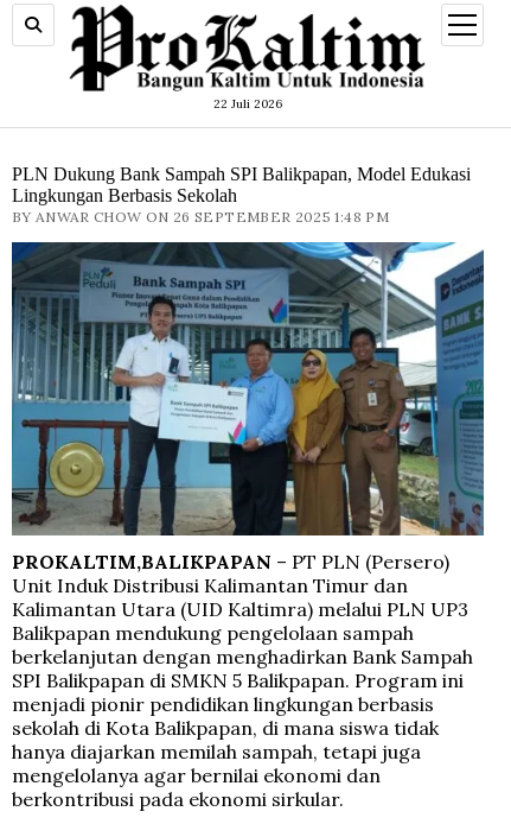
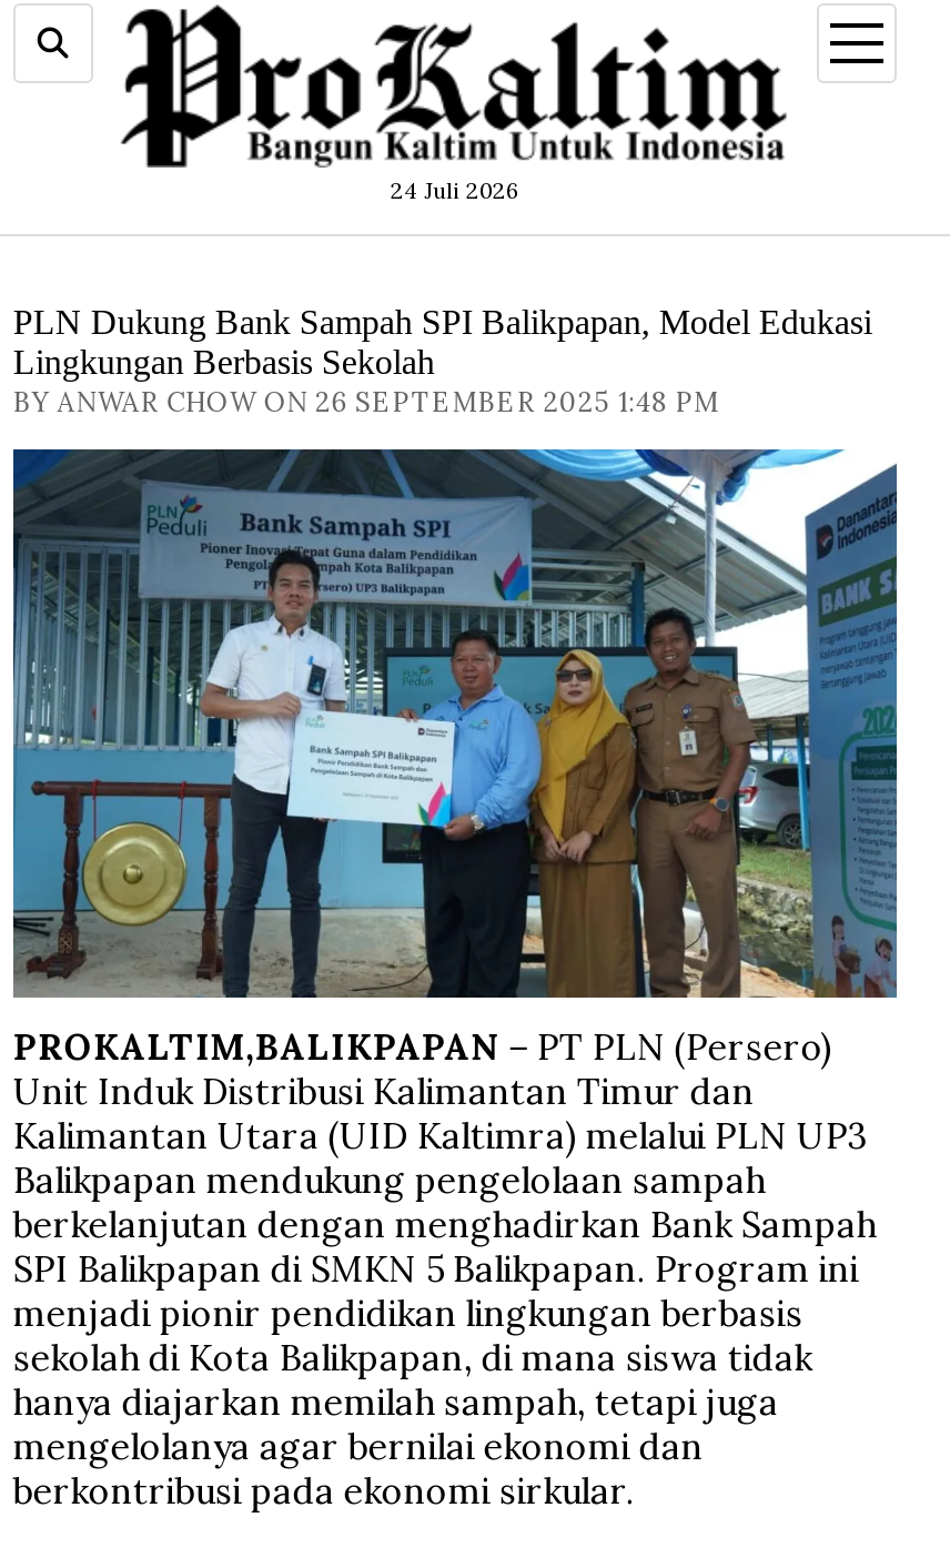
- 22 Juli 2026
+ 24 Juli 2026
